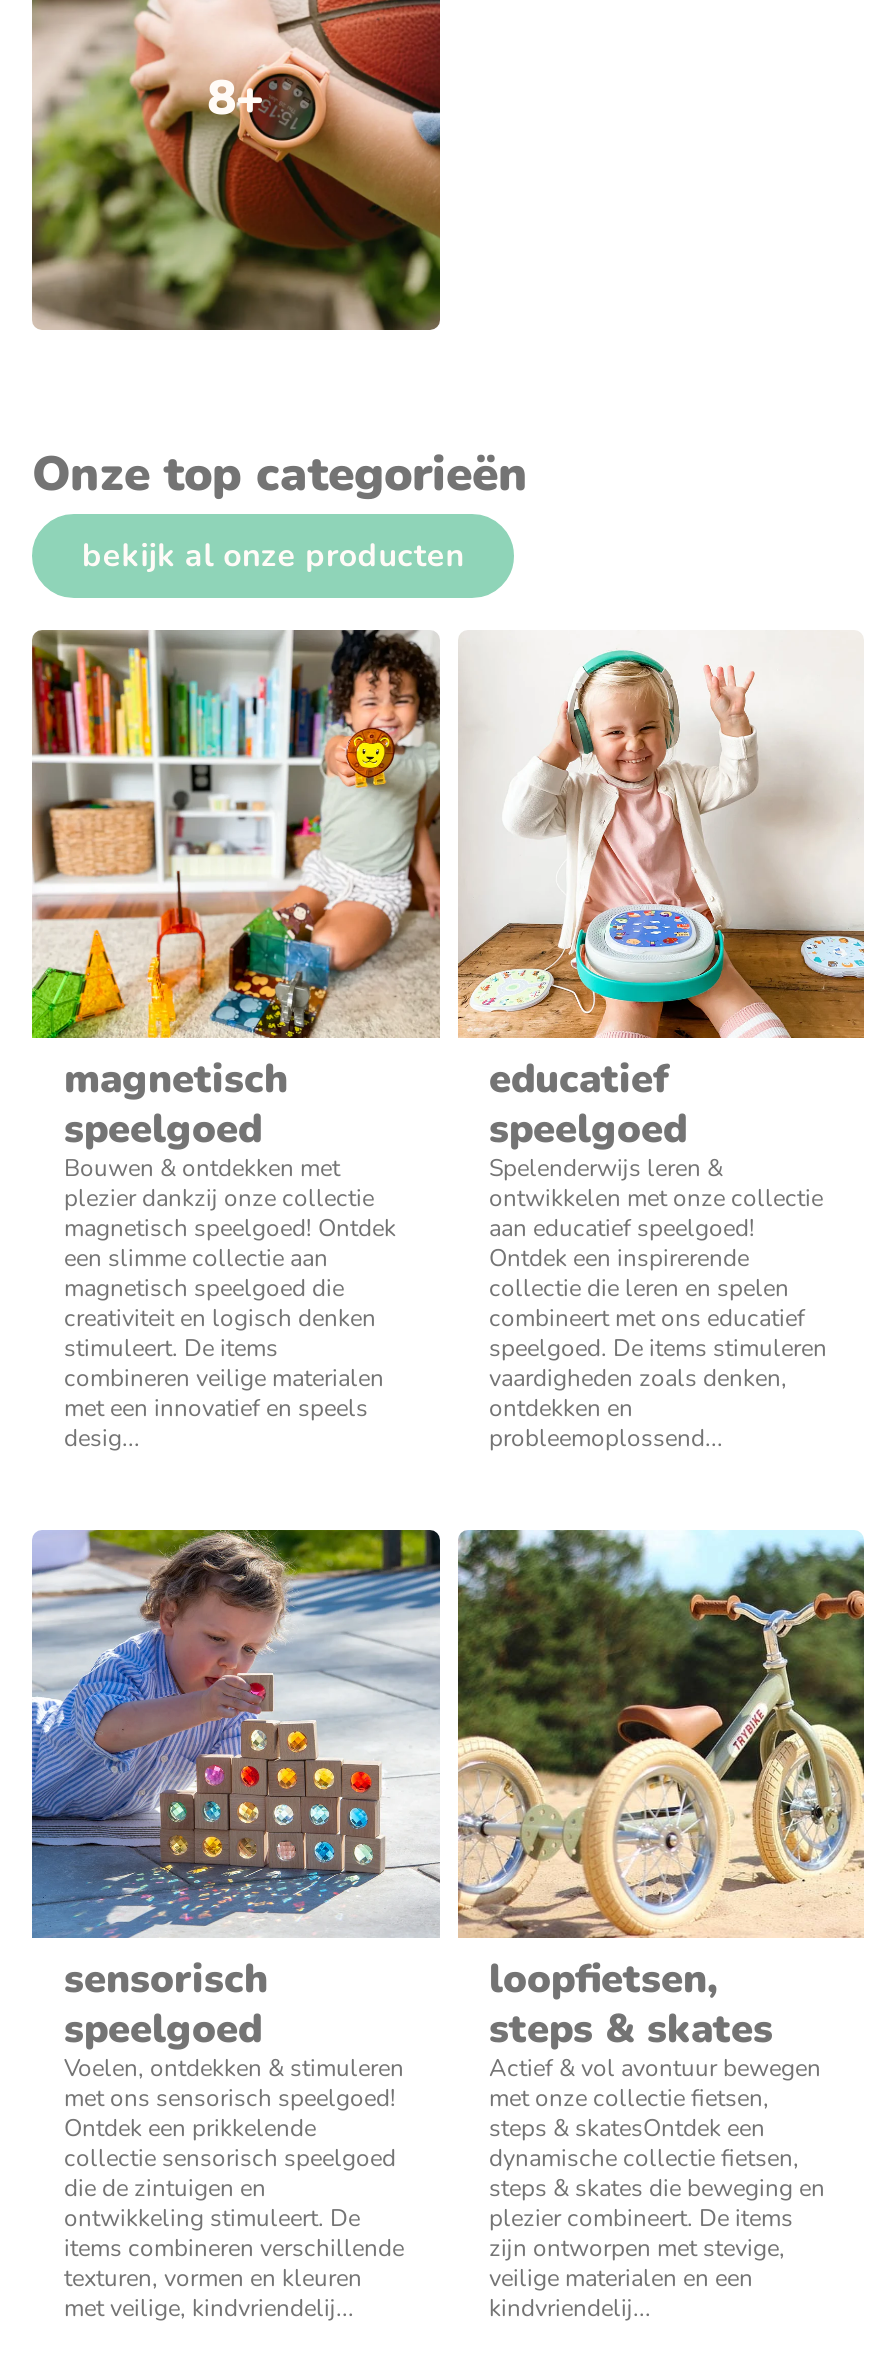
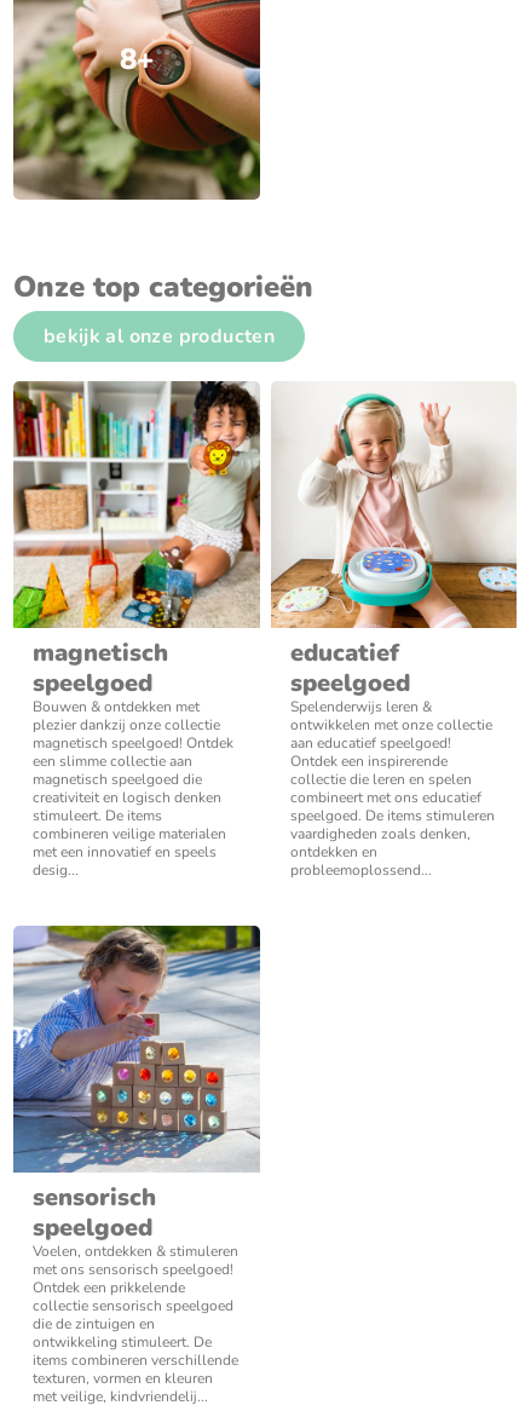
- [image]
- loopfietsen,
- steps & skates
- Actief & vol avontuur bewegen
- met onze collectie fietsen,
- steps & skatesOntdek een
- dynamische collectie fietsen,
- steps & skates die beweging en
- plezier combineert. De items
- zijn ontworpen met stevige,
- veilige materialen en een
- kindvriendelij...
